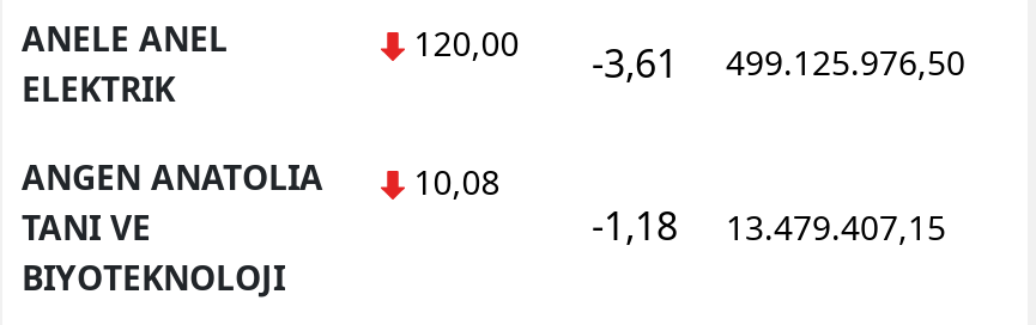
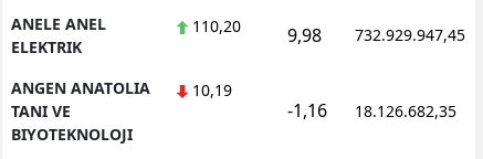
- 120,00
+ 110,20

- -3,61
+ 9,98

- 499.125.976,50
+ 732.929.947,45

- ANGEN ANATOLIA 10,08
+ ANGEN ANATOLIA 10,19

- -1,18
+ -1,16

- 13.479.407,15
+ 18.126.682,35
